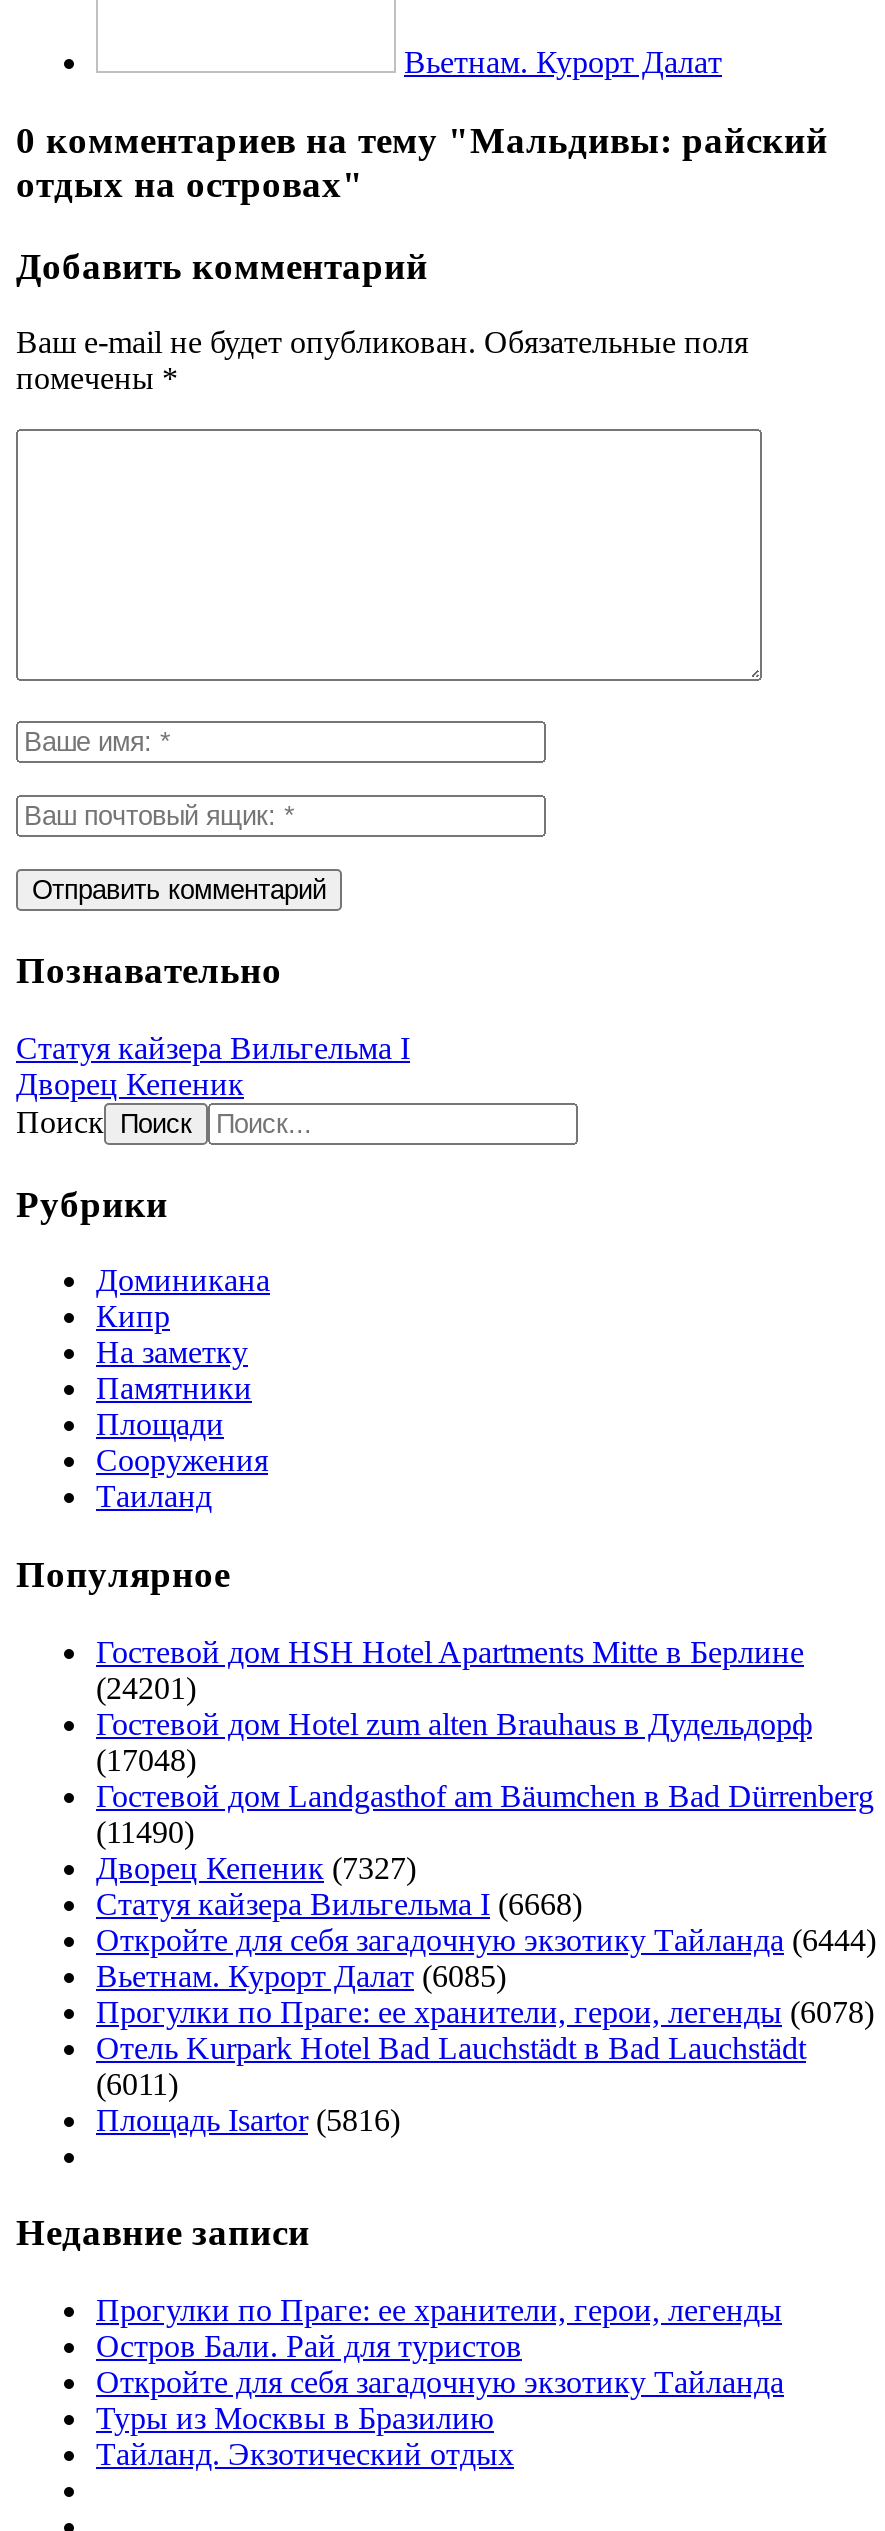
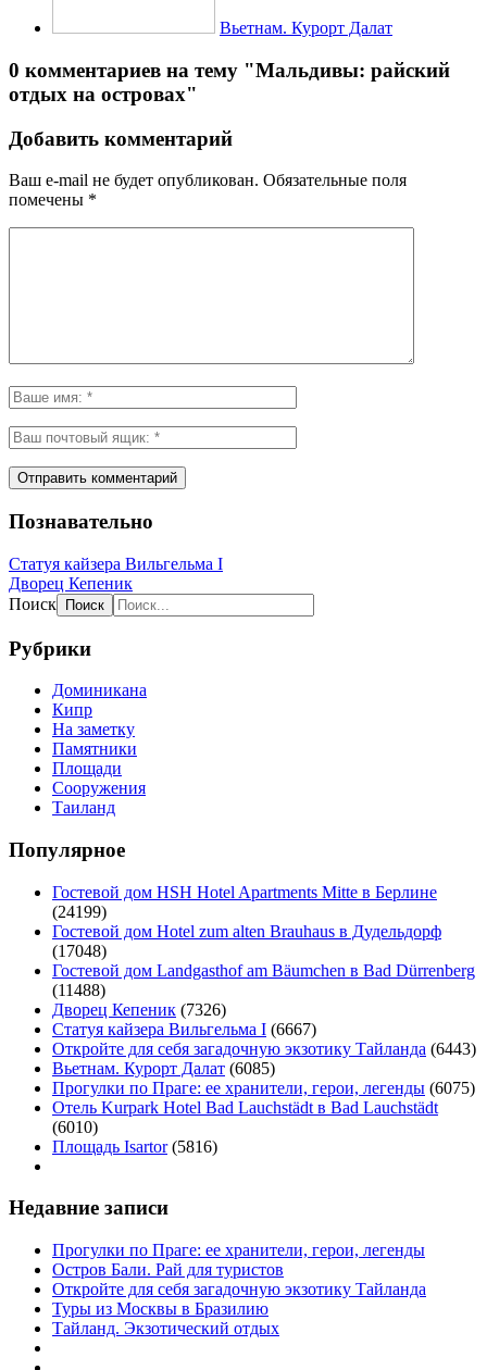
- (24201)
+ (24199)

- (11490)
+ (11488)

- Дворец Кепеник (7327)
+ Дворец Кепеник (7326)

- Статуя кайзера Вильгельма I (6668)
+ Статуя кайзера Вильгельма I (6667)

- Откройте для себя загадочную экзотику Тайланда (6444)
+ Откройте для себя загадочную экзотику Тайланда (6443)

- Прогулки по Праге: ее хранители, герои, легенды (6078)
+ Прогулки по Праге: ее хранители, герои, легенды (6075)

- (6011)
+ (6010)
